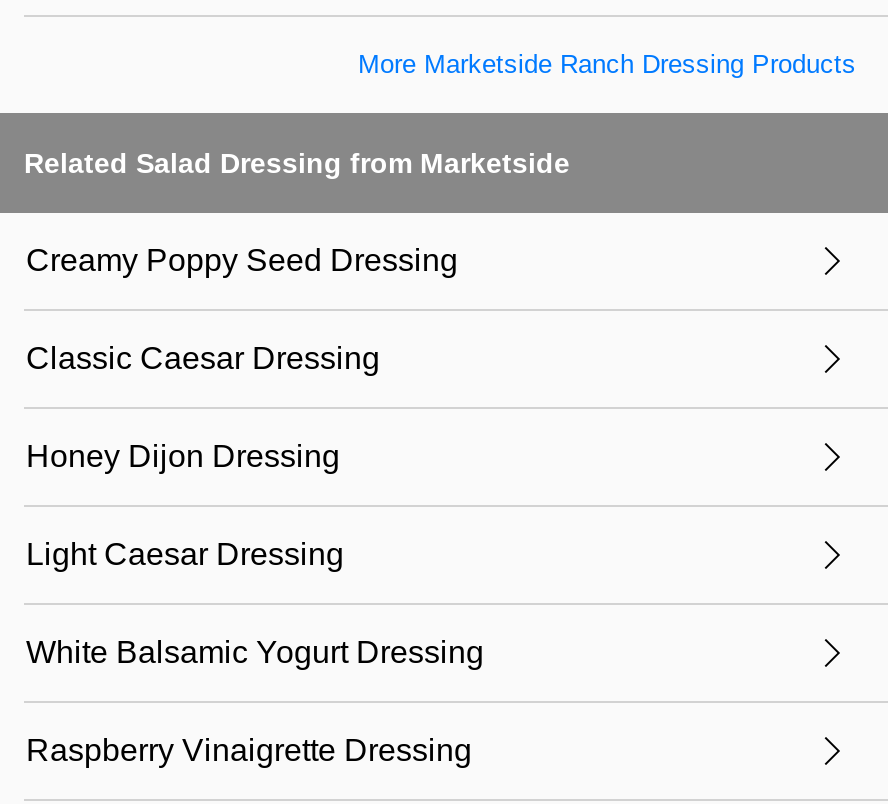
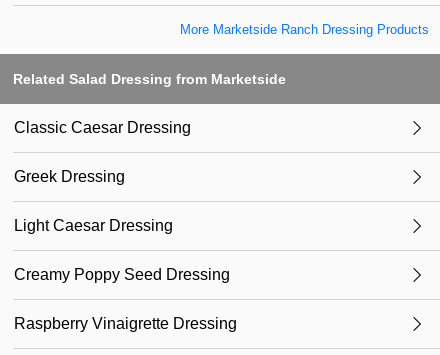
moved down: Creamy Poppy Seed Dressing

- Honey Dijon Dressing
+ Greek Dressing

- White Balsamic Yogurt Dressing
